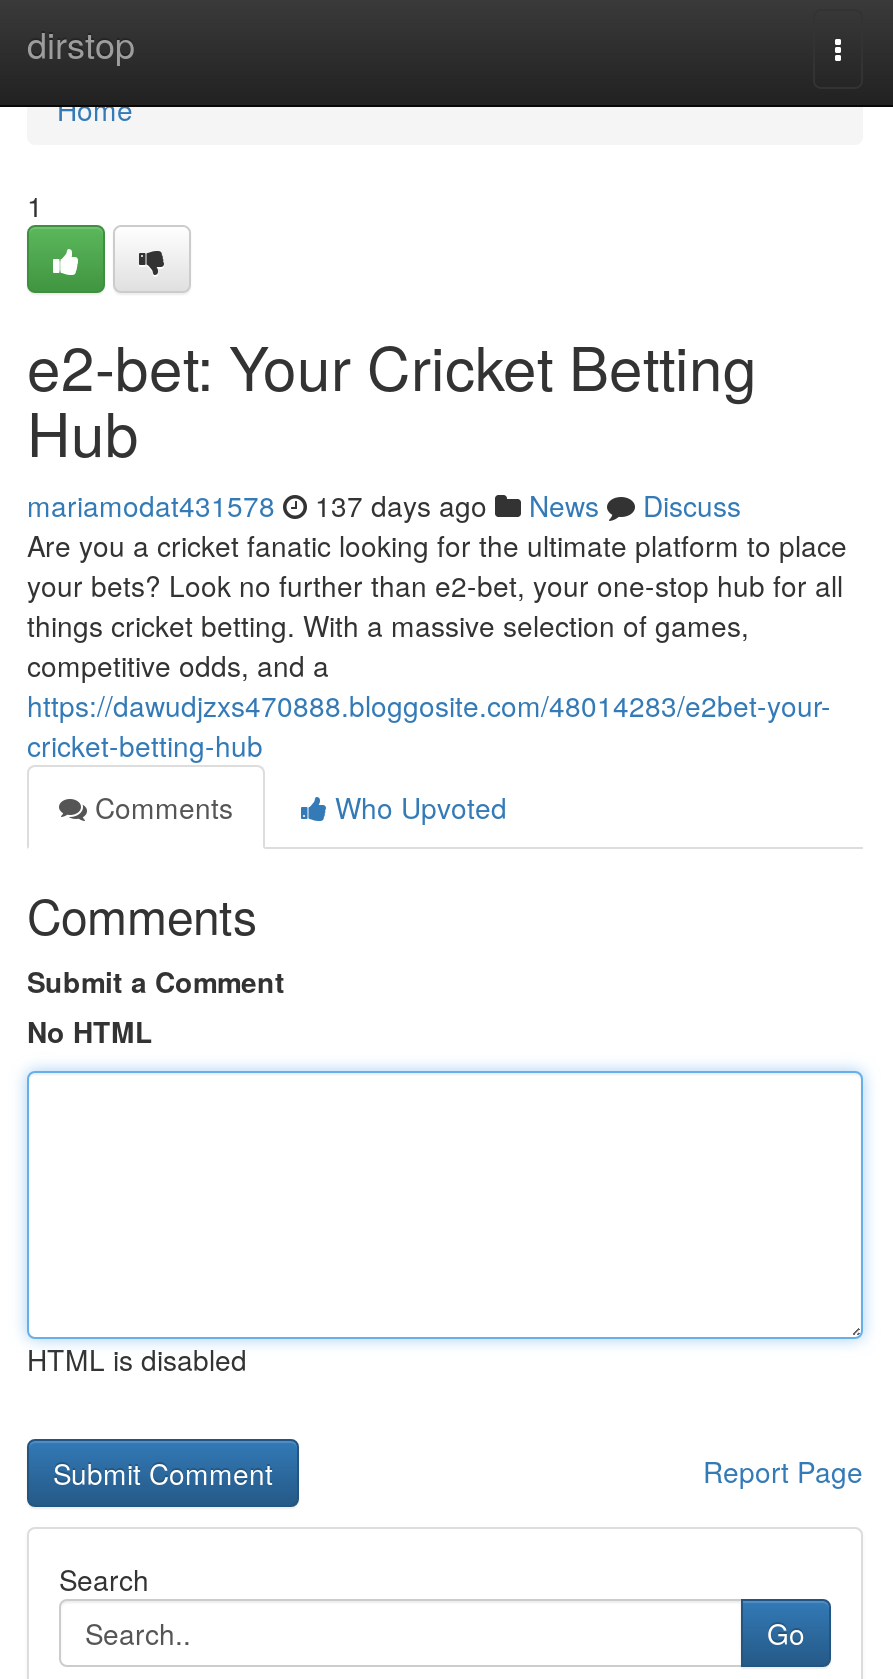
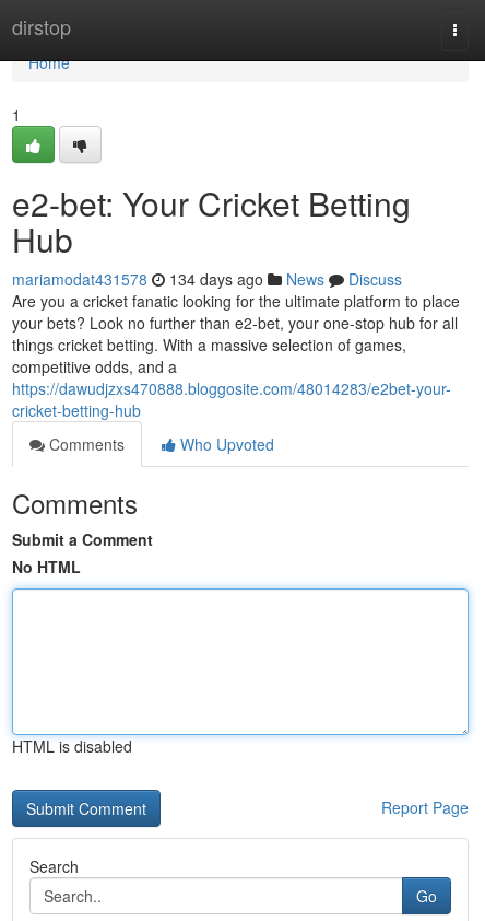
- mariamodat431578 137 days ago News Discuss
+ mariamodat431578 134 days ago News Discuss
